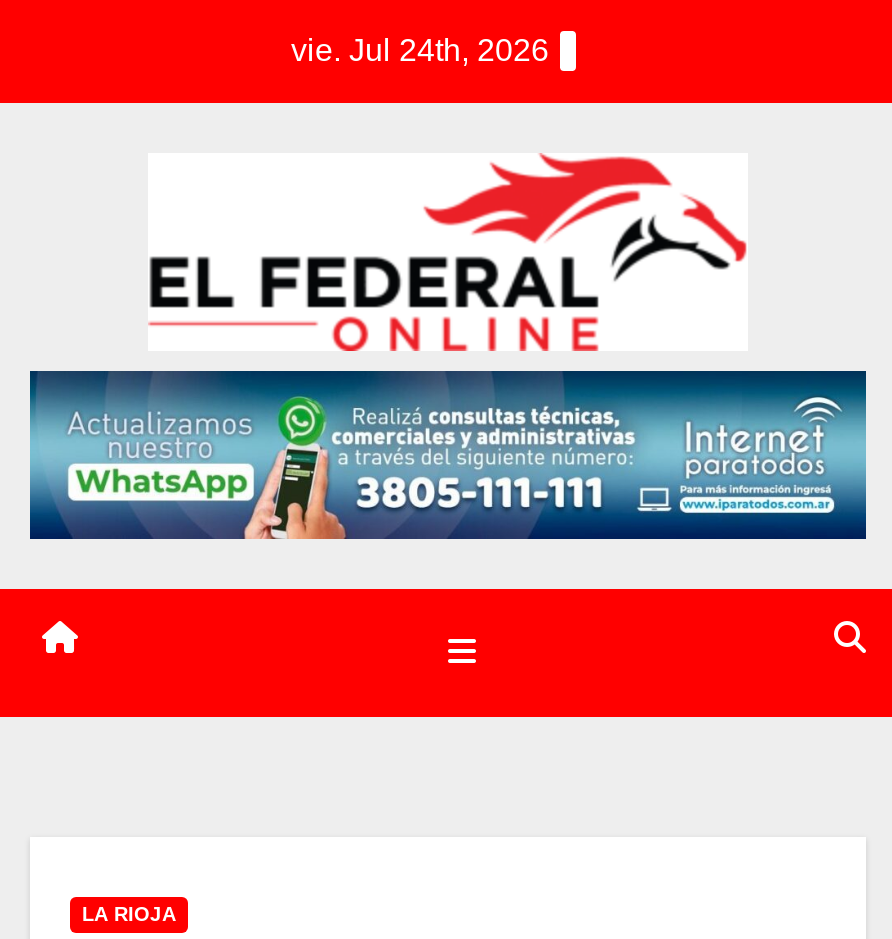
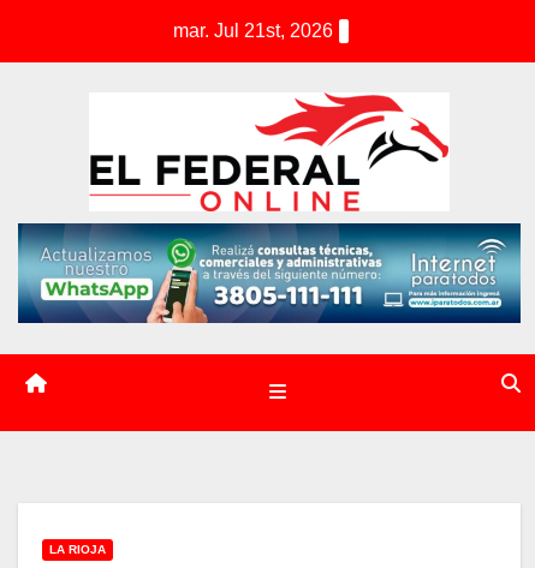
- vie. Jul 24th, 2026
+ mar. Jul 21st, 2026
